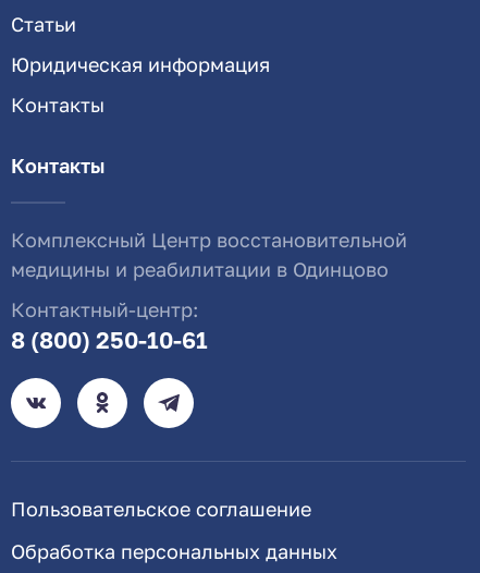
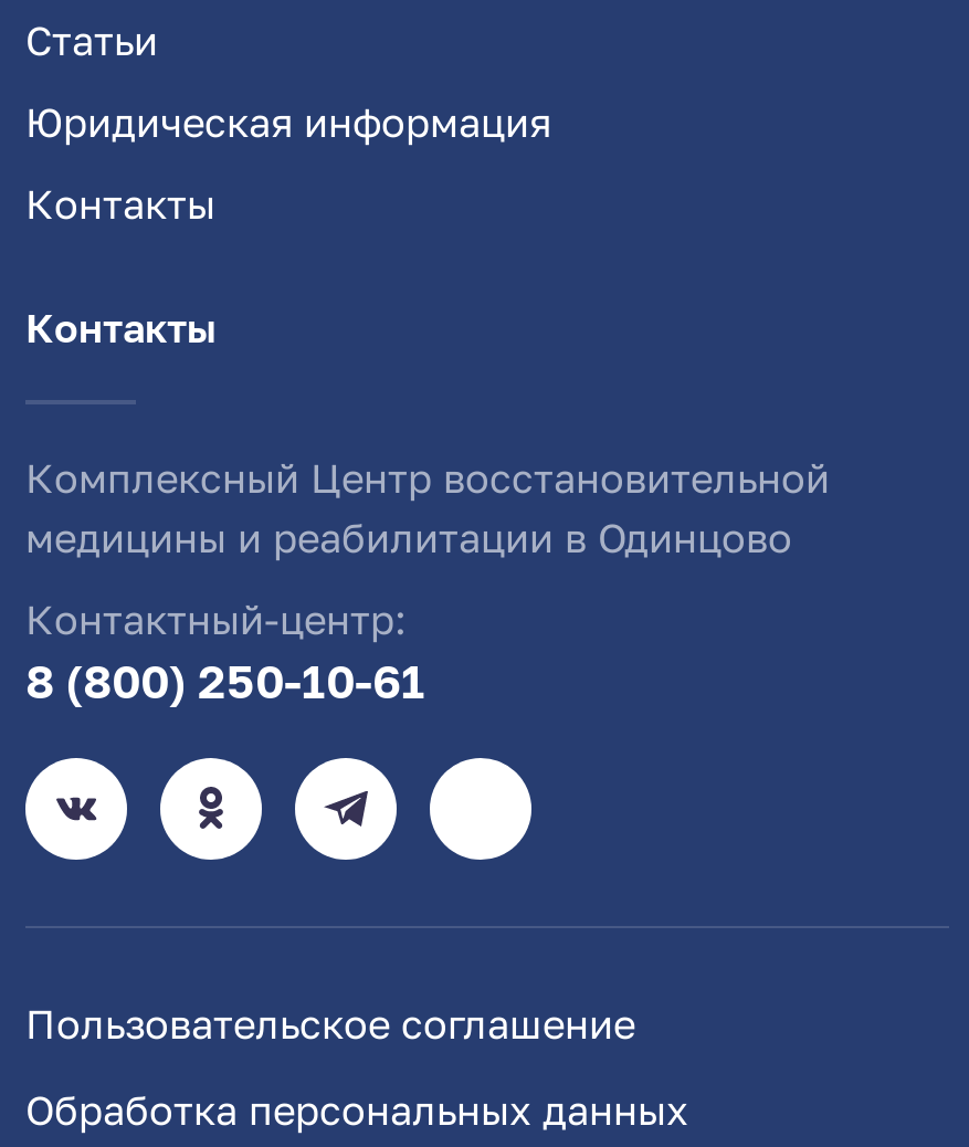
+ [image]
